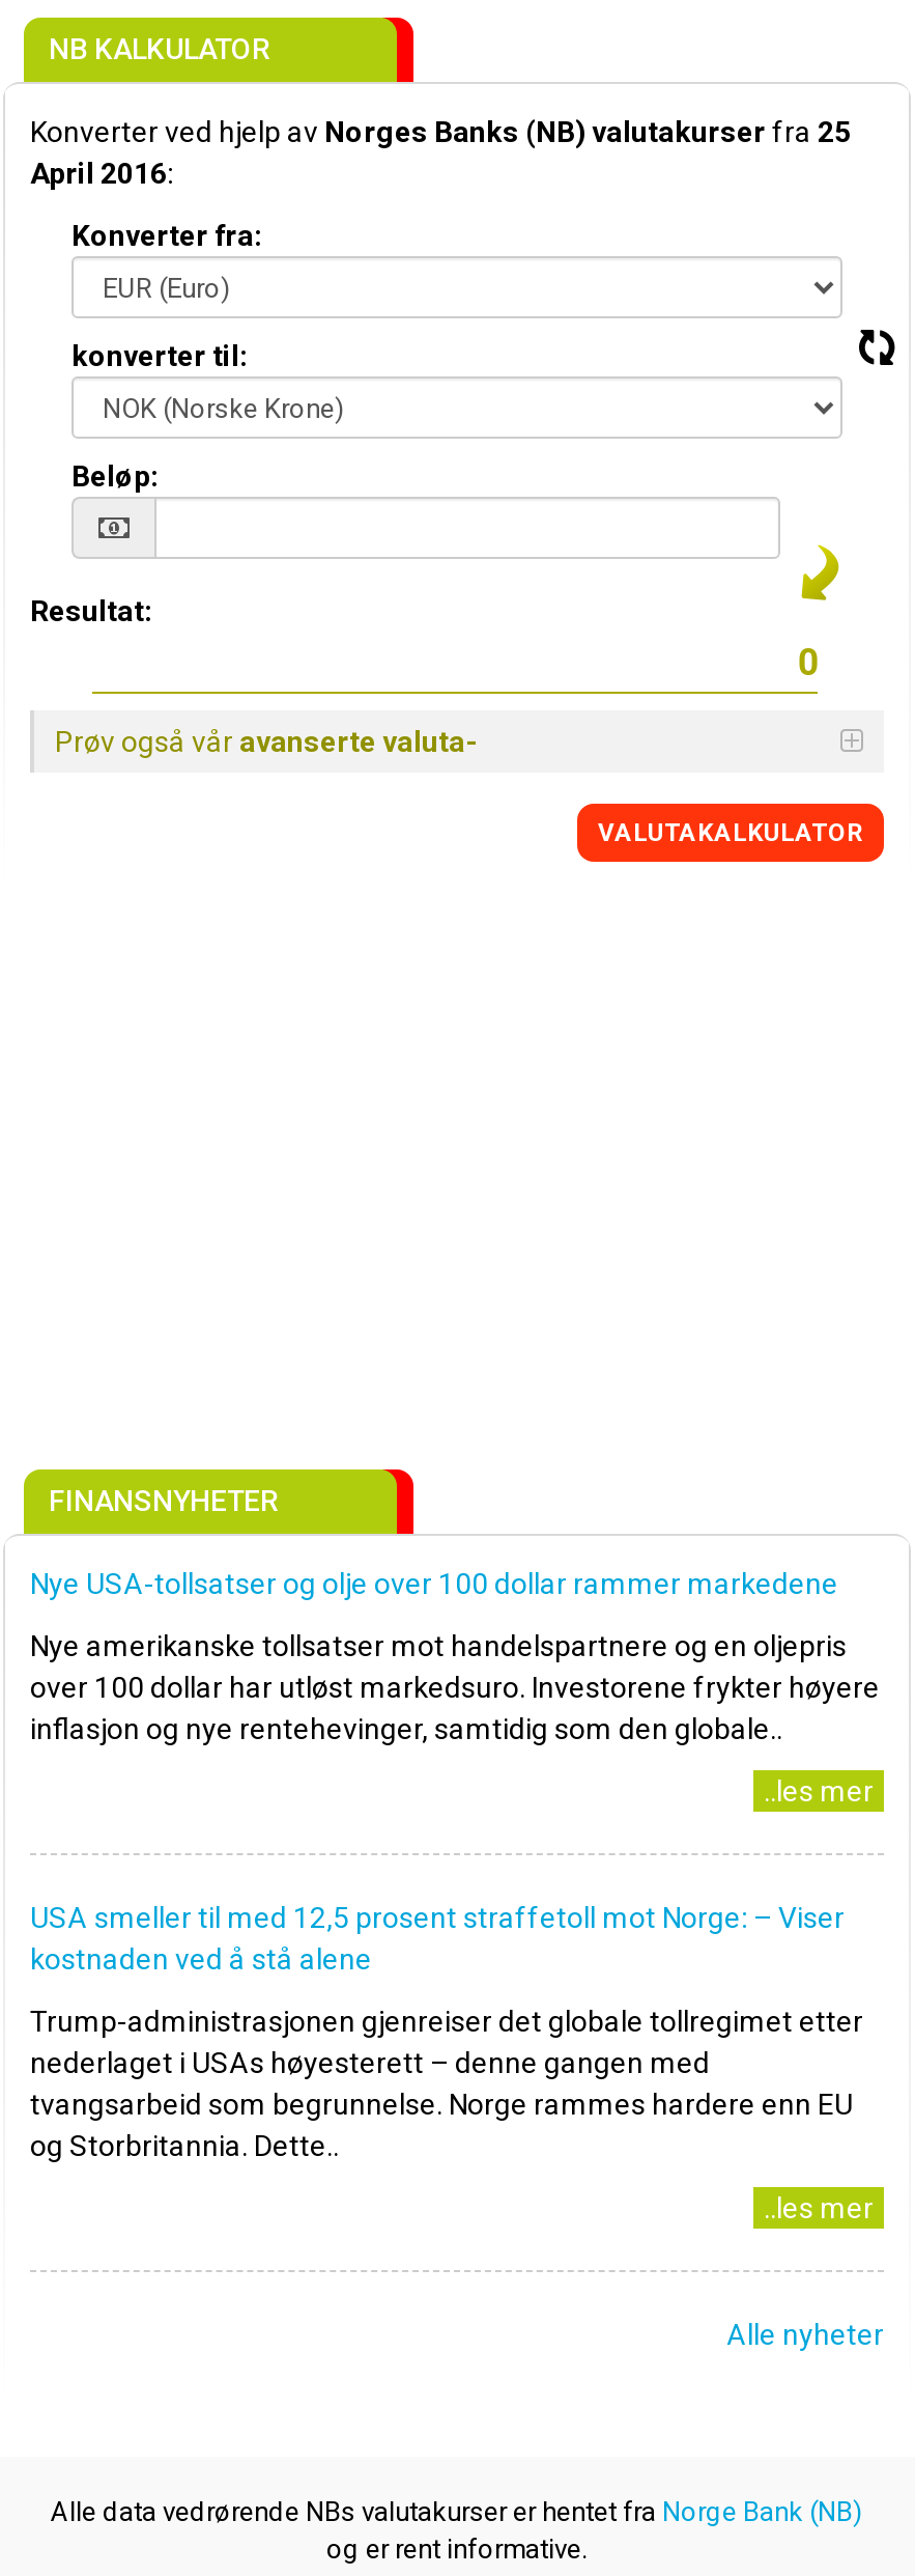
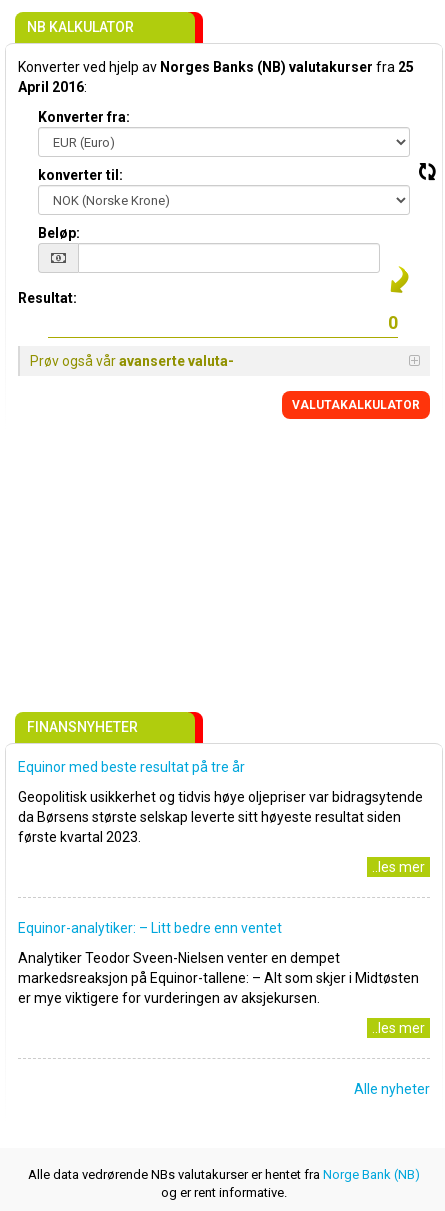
- Nye USA-tollsatser og olje over 100 dollar rammer markedene
+ Equinor med beste resultat på tre år

- Nye amerikanske tollsatser mot handelspartnere og en oljepris
- over 100 dollar har utløst markedsuro. Investorene frykter høyere
- inflasjon og nye rentehevinger, samtidig som den globale..
+ Geopolitisk usikkerhet og tidvis høye oljepriser var bidragsytende
+ da Børsens største selskap leverte sitt høyeste resultat siden
+ første kvartal 2023.

- USA smeller til med 12,5 prosent straffetoll mot Norge: – Viser
- kostnaden ved å stå alene
+ Equinor-analytiker: – Litt bedre enn ventet

- Trump-administrasjonen gjenreiser det globale tollregimet etter
- nederlaget i USAs høyesterett – denne gangen med
- tvangsarbeid som begrunnelse. Norge rammes hardere enn EU
- og Storbritannia. Dette..
+ Analytiker Teodor Sveen-Nielsen venter en dempet
+ markedsreaksjon på Equinor-tallene: – Alt som skjer i Midtøsten
+ er mye viktigere for vurderingen av aksjekursen.
